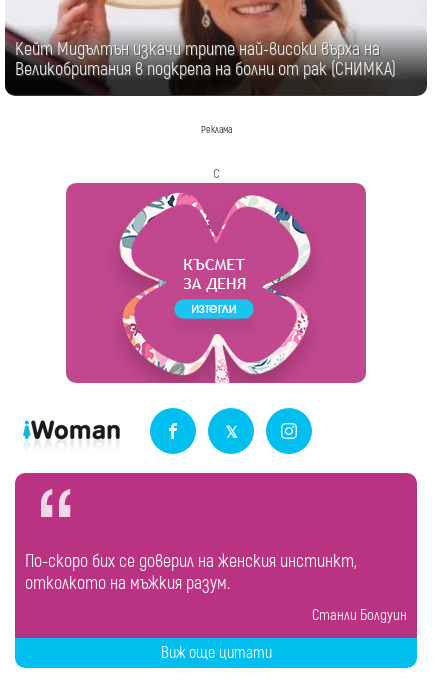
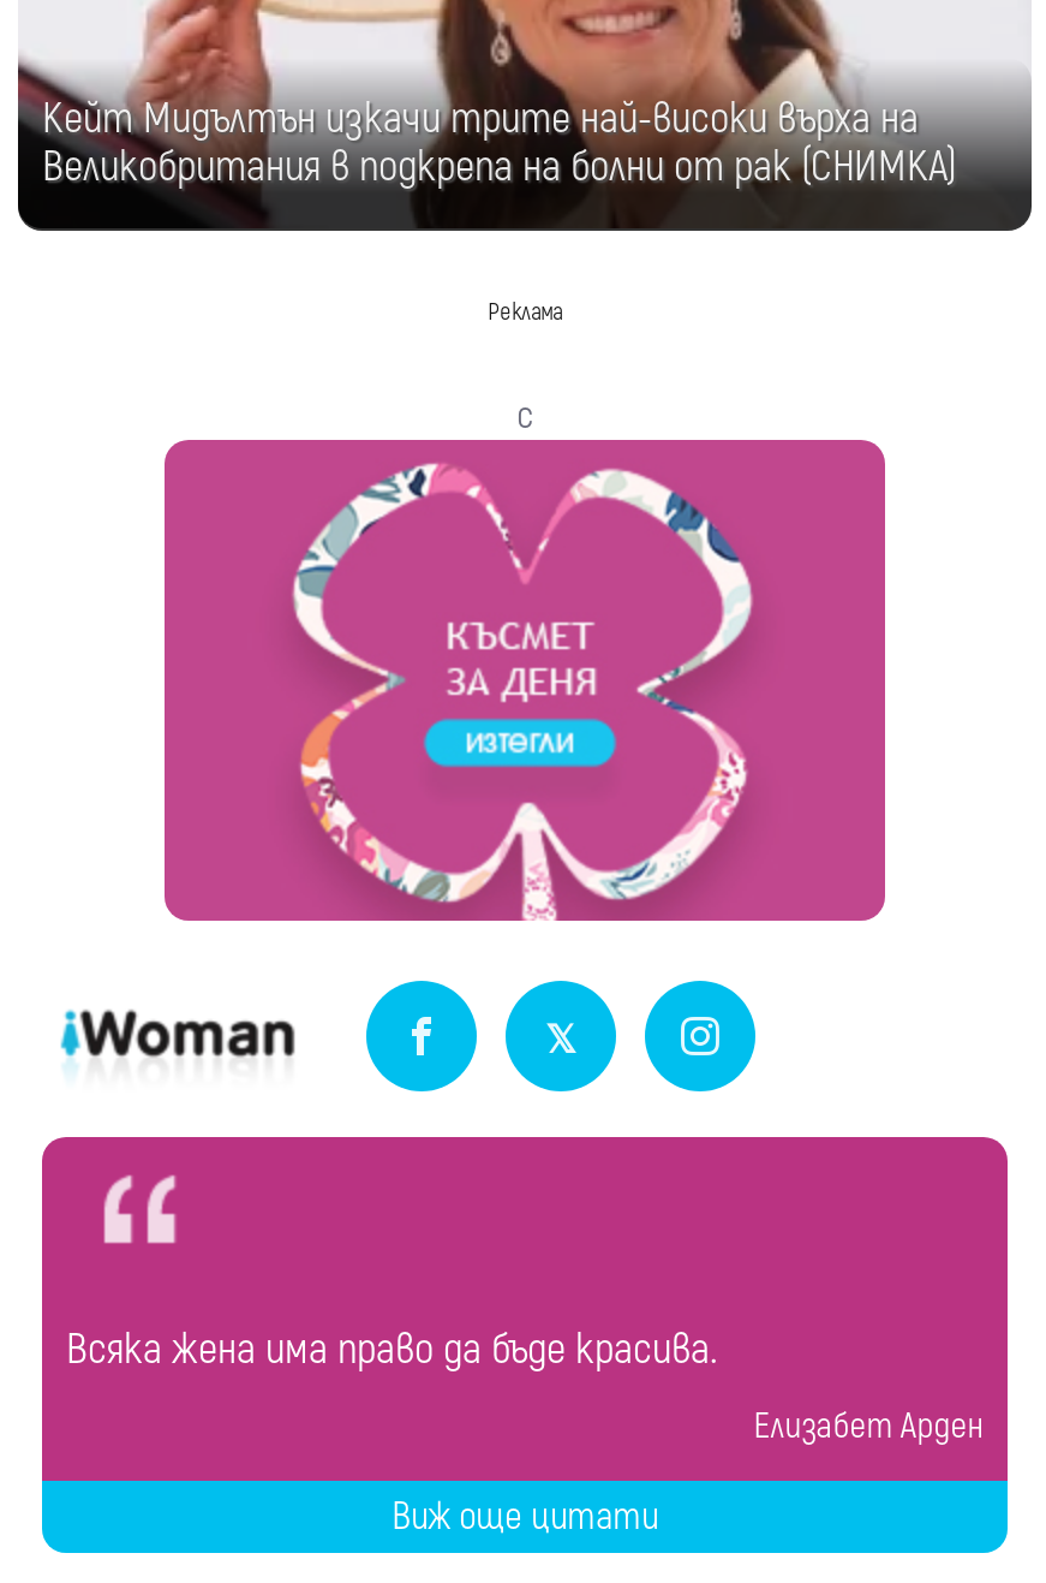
- По-скоро бих се доверил на женския инстинкт,
- отколкото на мъжкия разум.
+ Всяка жена има право да бъде красива.

- Станли Болдуин
+ Елизабет Арден
